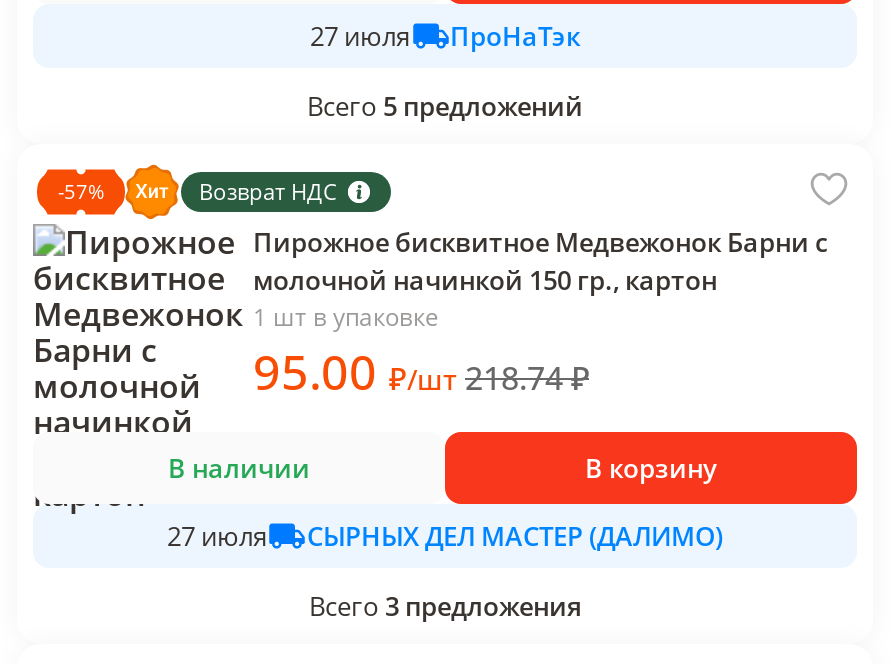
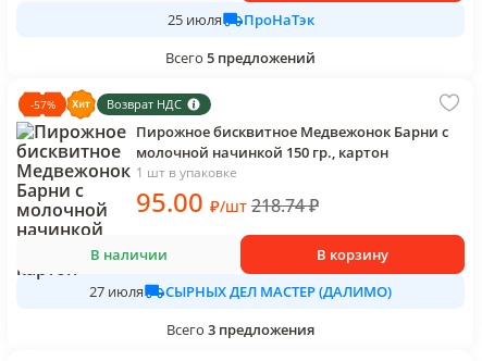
- 27 июля ПроНаТэк
+ 25 июля ПроНаТэк
